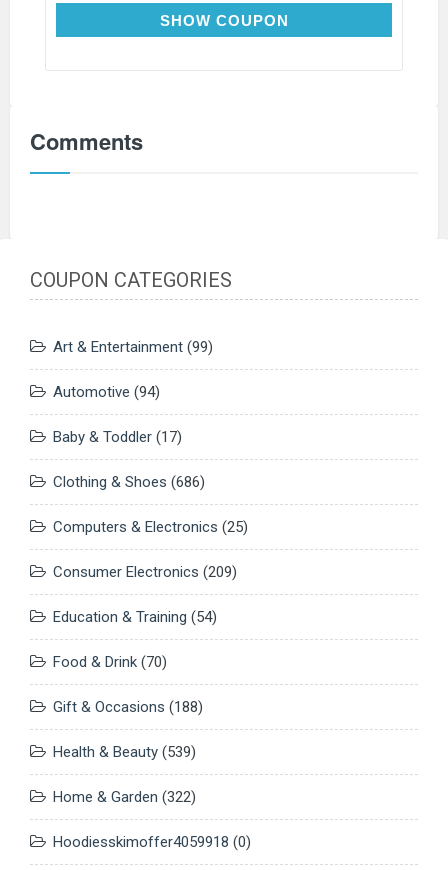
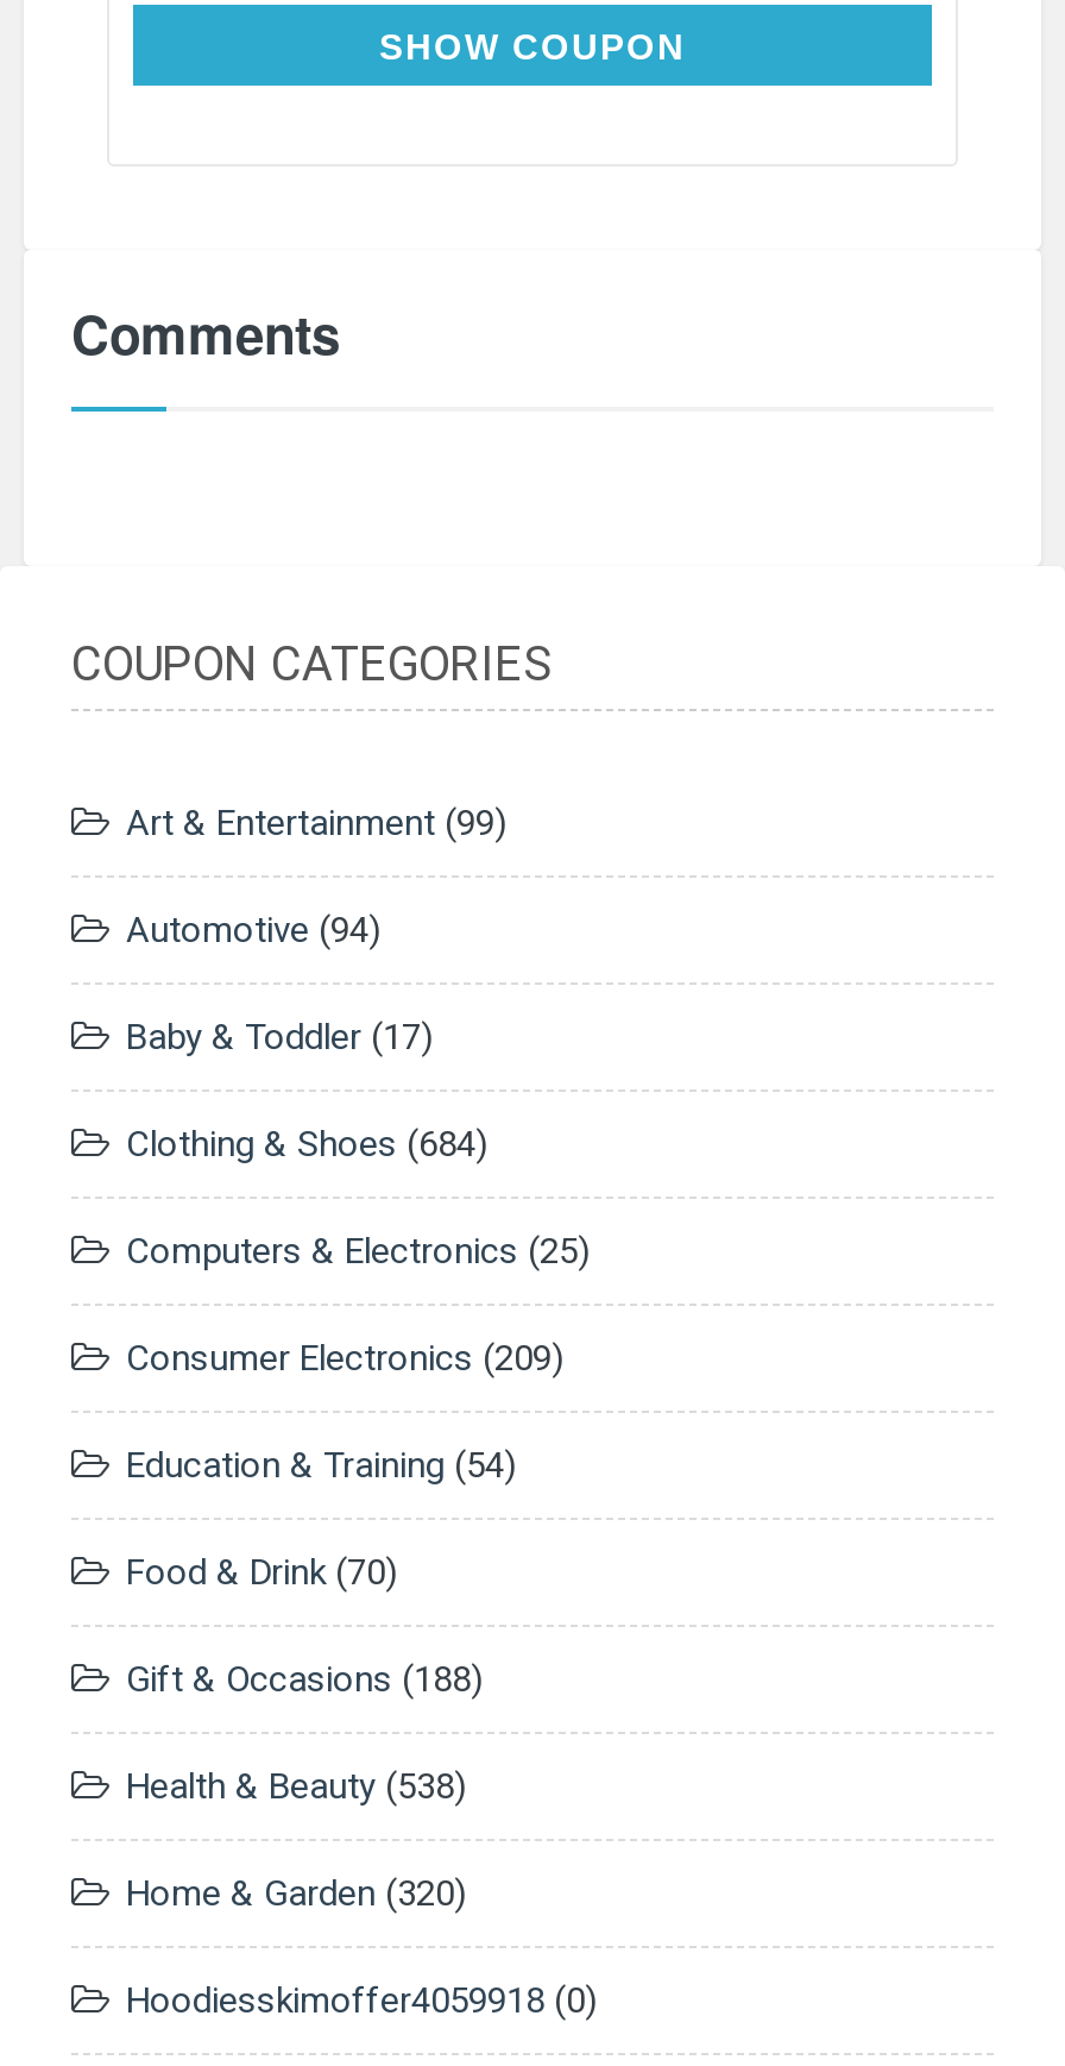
- Clothing & Shoes (686)
+ Clothing & Shoes (684)

- Health & Beauty (539)
+ Health & Beauty (538)

- Home & Garden (322)
+ Home & Garden (320)
